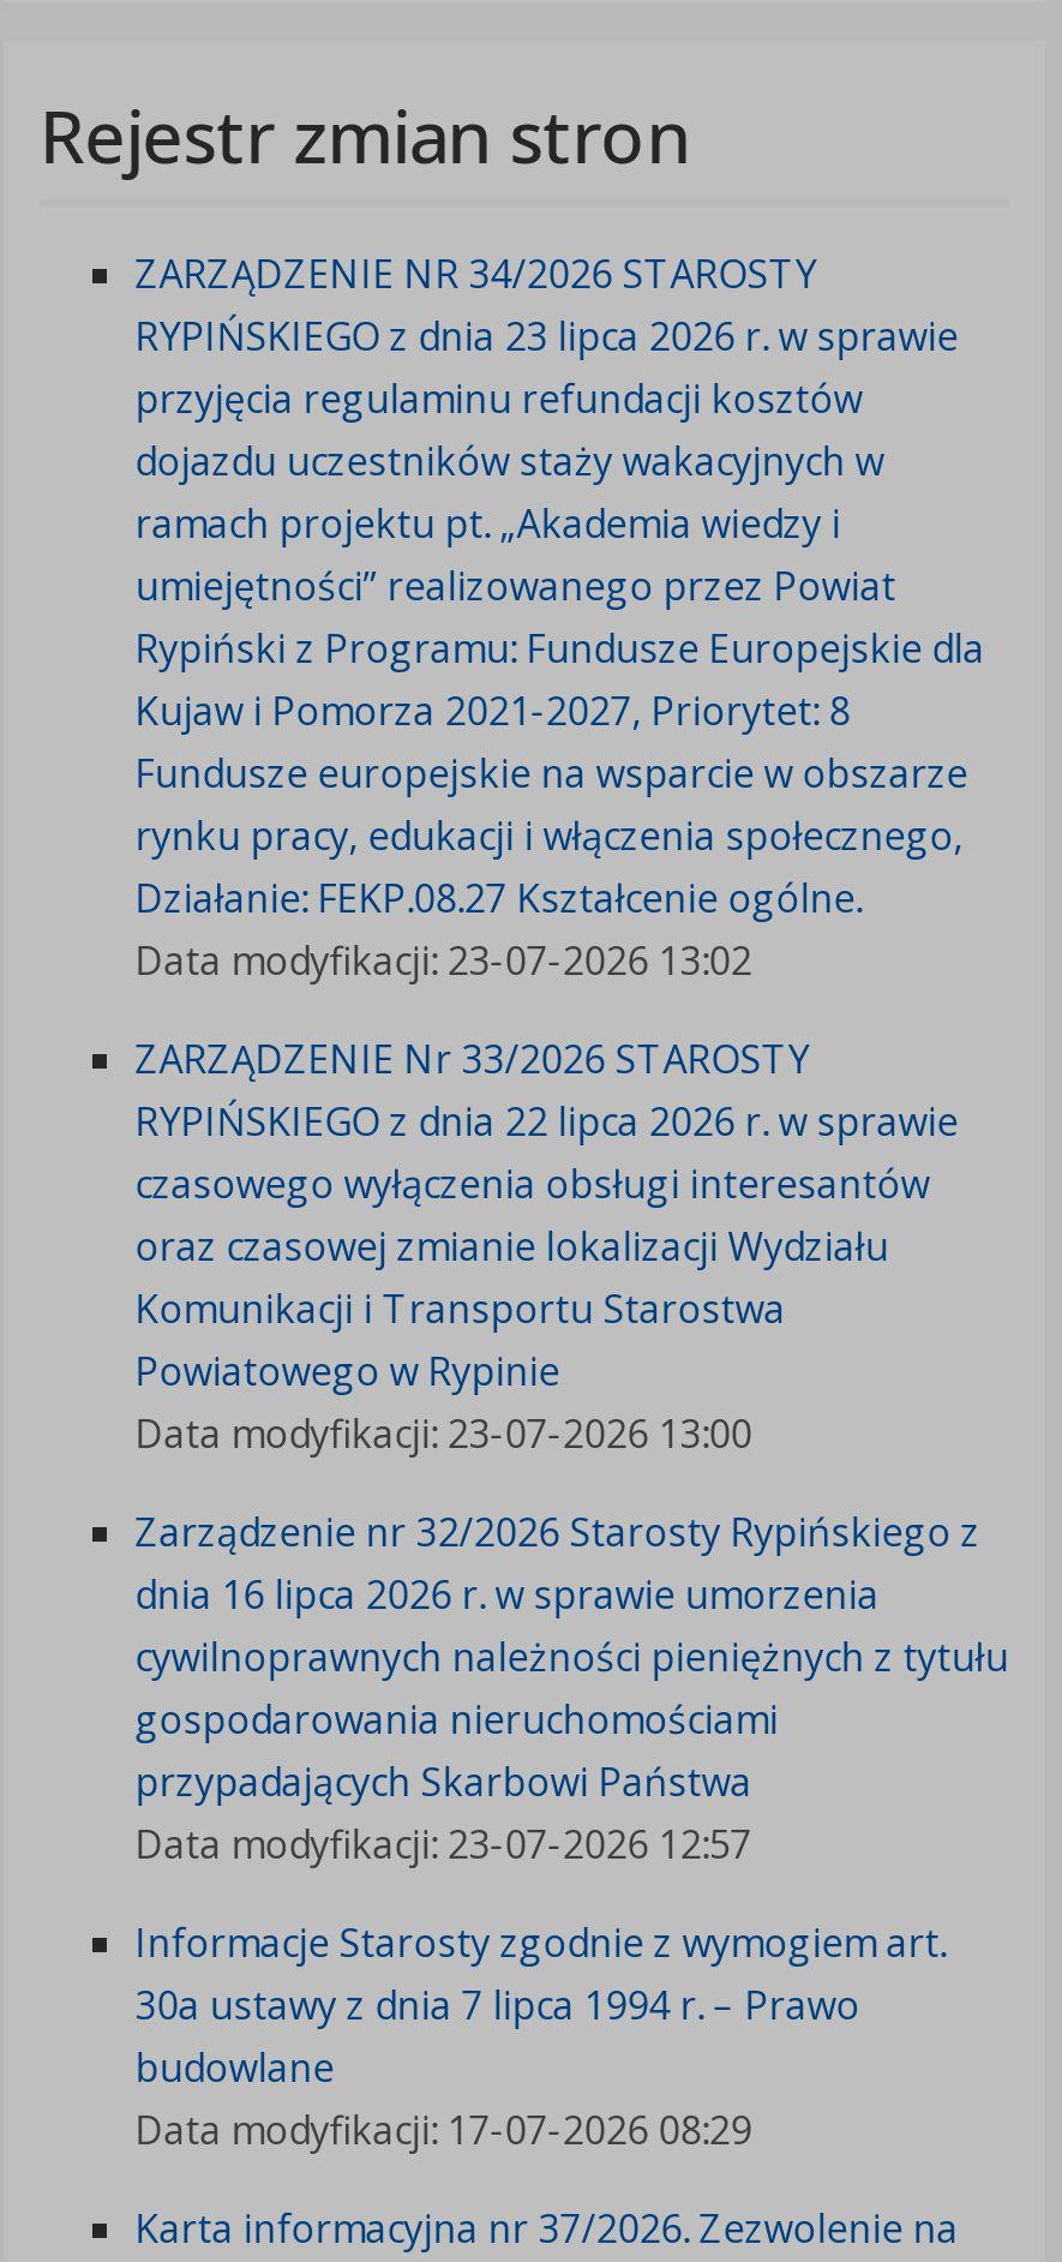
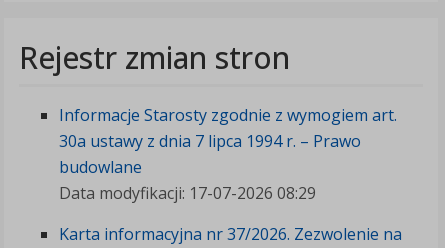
- ZARZĄDZENIE NR 34/2026 STAROSTY
- RYPIŃSKIEGO z dnia 23 lipca 2026 r. w sprawie
- przyjęcia regulaminu refundacji kosztów
- dojazdu uczestników staży wakacyjnych w
- ramach projektu pt. „Akademia wiedzy i
- umiejętności” realizowanego przez Powiat
- Rypiński z Programu: Fundusze Europejskie dla
- Kujaw i Pomorza 2021-2027, Priorytet: 8
- Fundusze europejskie na wsparcie w obszarze
- rynku pracy, edukacji i włączenia społecznego,
- Działanie: FEKP.08.27 Kształcenie ogólne.
- Data modyfikacji: 23-07-2026 13:02
- ZARZĄDZENIE Nr 33/2026 STAROSTY
- RYPIŃSKIEGO z dnia 22 lipca 2026 r. w sprawie
- czasowego wyłączenia obsługi interesantów
- oraz czasowej zmianie lokalizacji Wydziału
- Komunikacji i Transportu Starostwa
- Powiatowego w Rypinie
- Data modyfikacji: 23-07-2026 13:00
- Zarządzenie nr 32/2026 Starosty Rypińskiego z
- dnia 16 lipca 2026 r. w sprawie umorzenia
- cywilnoprawnych należności pieniężnych z tytułu
- gospodarowania nieruchomościami
- przypadających Skarbowi Państwa
- Data modyfikacji: 23-07-2026 12:57
